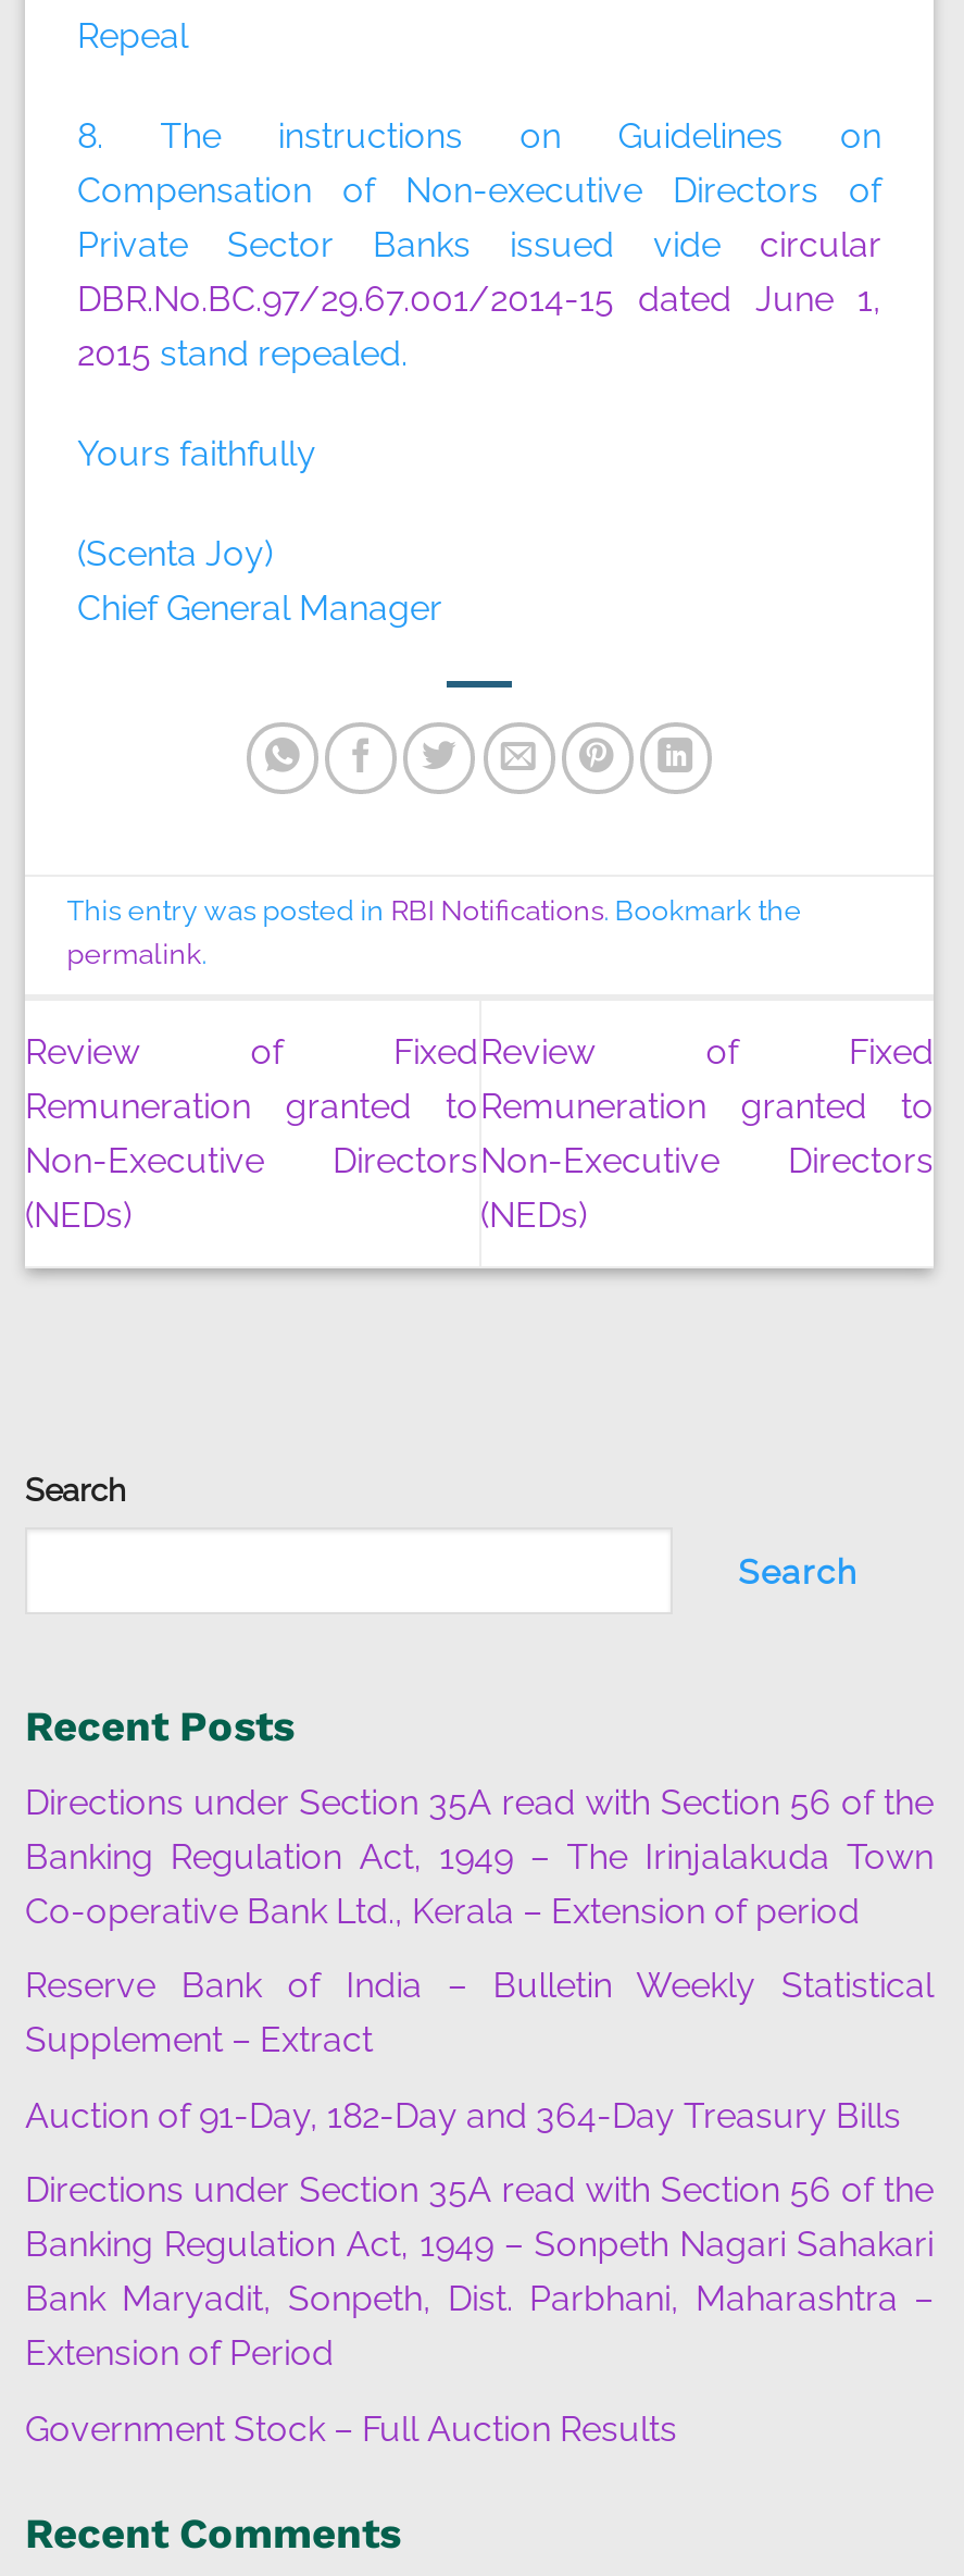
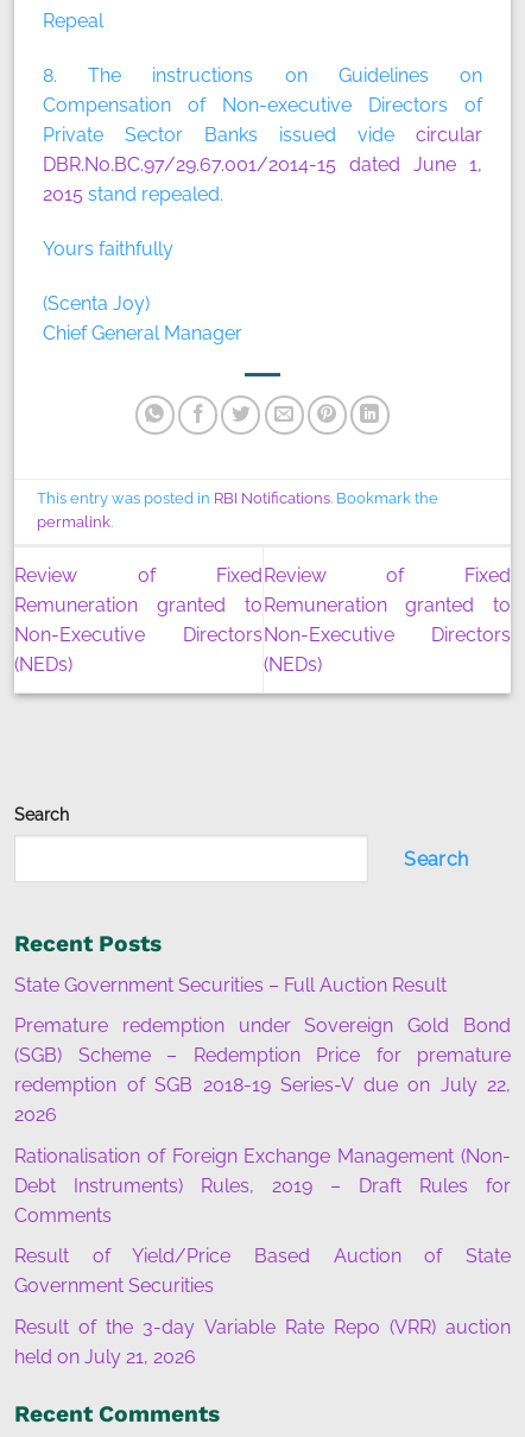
- Directions under Section 35A read with Section 56 of the
- Banking Regulation Act, 1949 – The Irinjalakuda Town
- Co-operative Bank Ltd., Kerala – Extension of period
+ State Government Securities – Full Auction Result

- Reserve Bank of India – Bulletin Weekly Statistical
- Supplement – Extract
+ Premature redemption under Sovereign Gold Bond
+ (SGB) Scheme – Redemption Price for premature
+ redemption of SGB 2018-19 Series-V due on July 22,
+ 2026

- Auction of 91-Day, 182-Day and 364-Day Treasury Bills
+ Rationalisation of Foreign Exchange Management (Non-
+ Debt Instruments) Rules, 2019 – Draft Rules for
+ Comments

- Directions under Section 35A read with Section 56 of the
- Banking Regulation Act, 1949 – Sonpeth Nagari Sahakari
- Bank Maryadit, Sonpeth, Dist. Parbhani, Maharashtra –
- Extension of Period
+ Result of Yield/Price Based Auction of State
+ Government Securities

- Government Stock – Full Auction Results
+ Result of the 3-day Variable Rate Repo (VRR) auction
+ held on July 21, 2026
